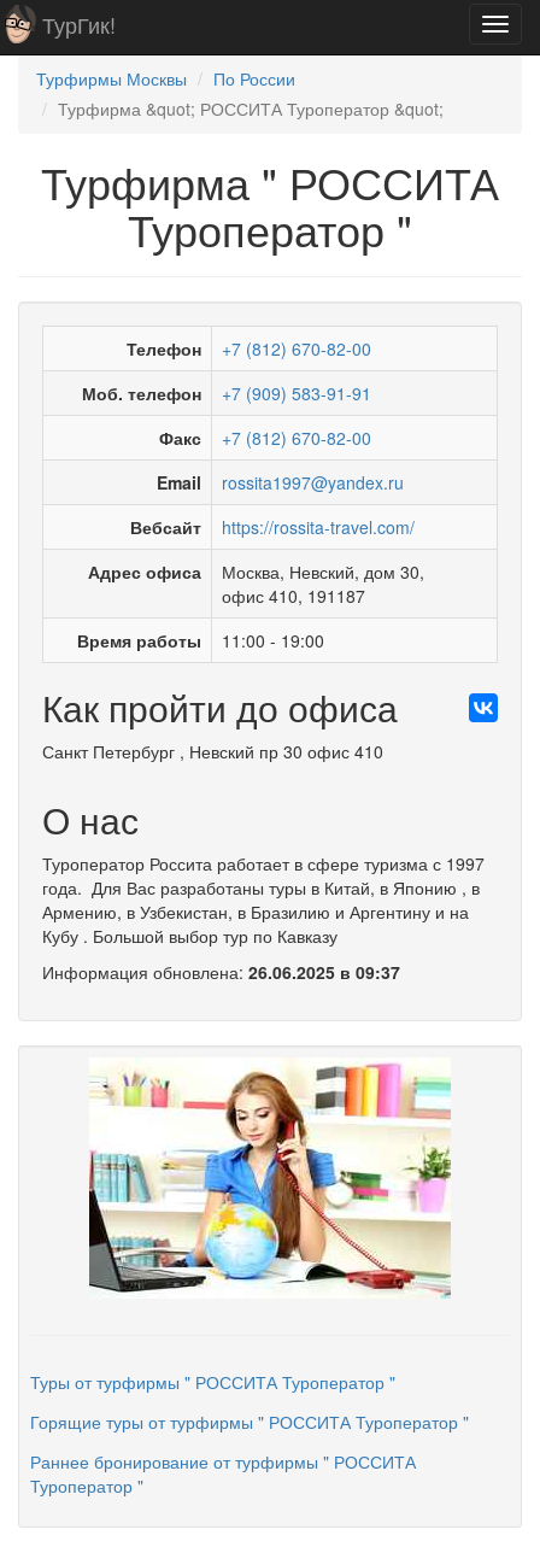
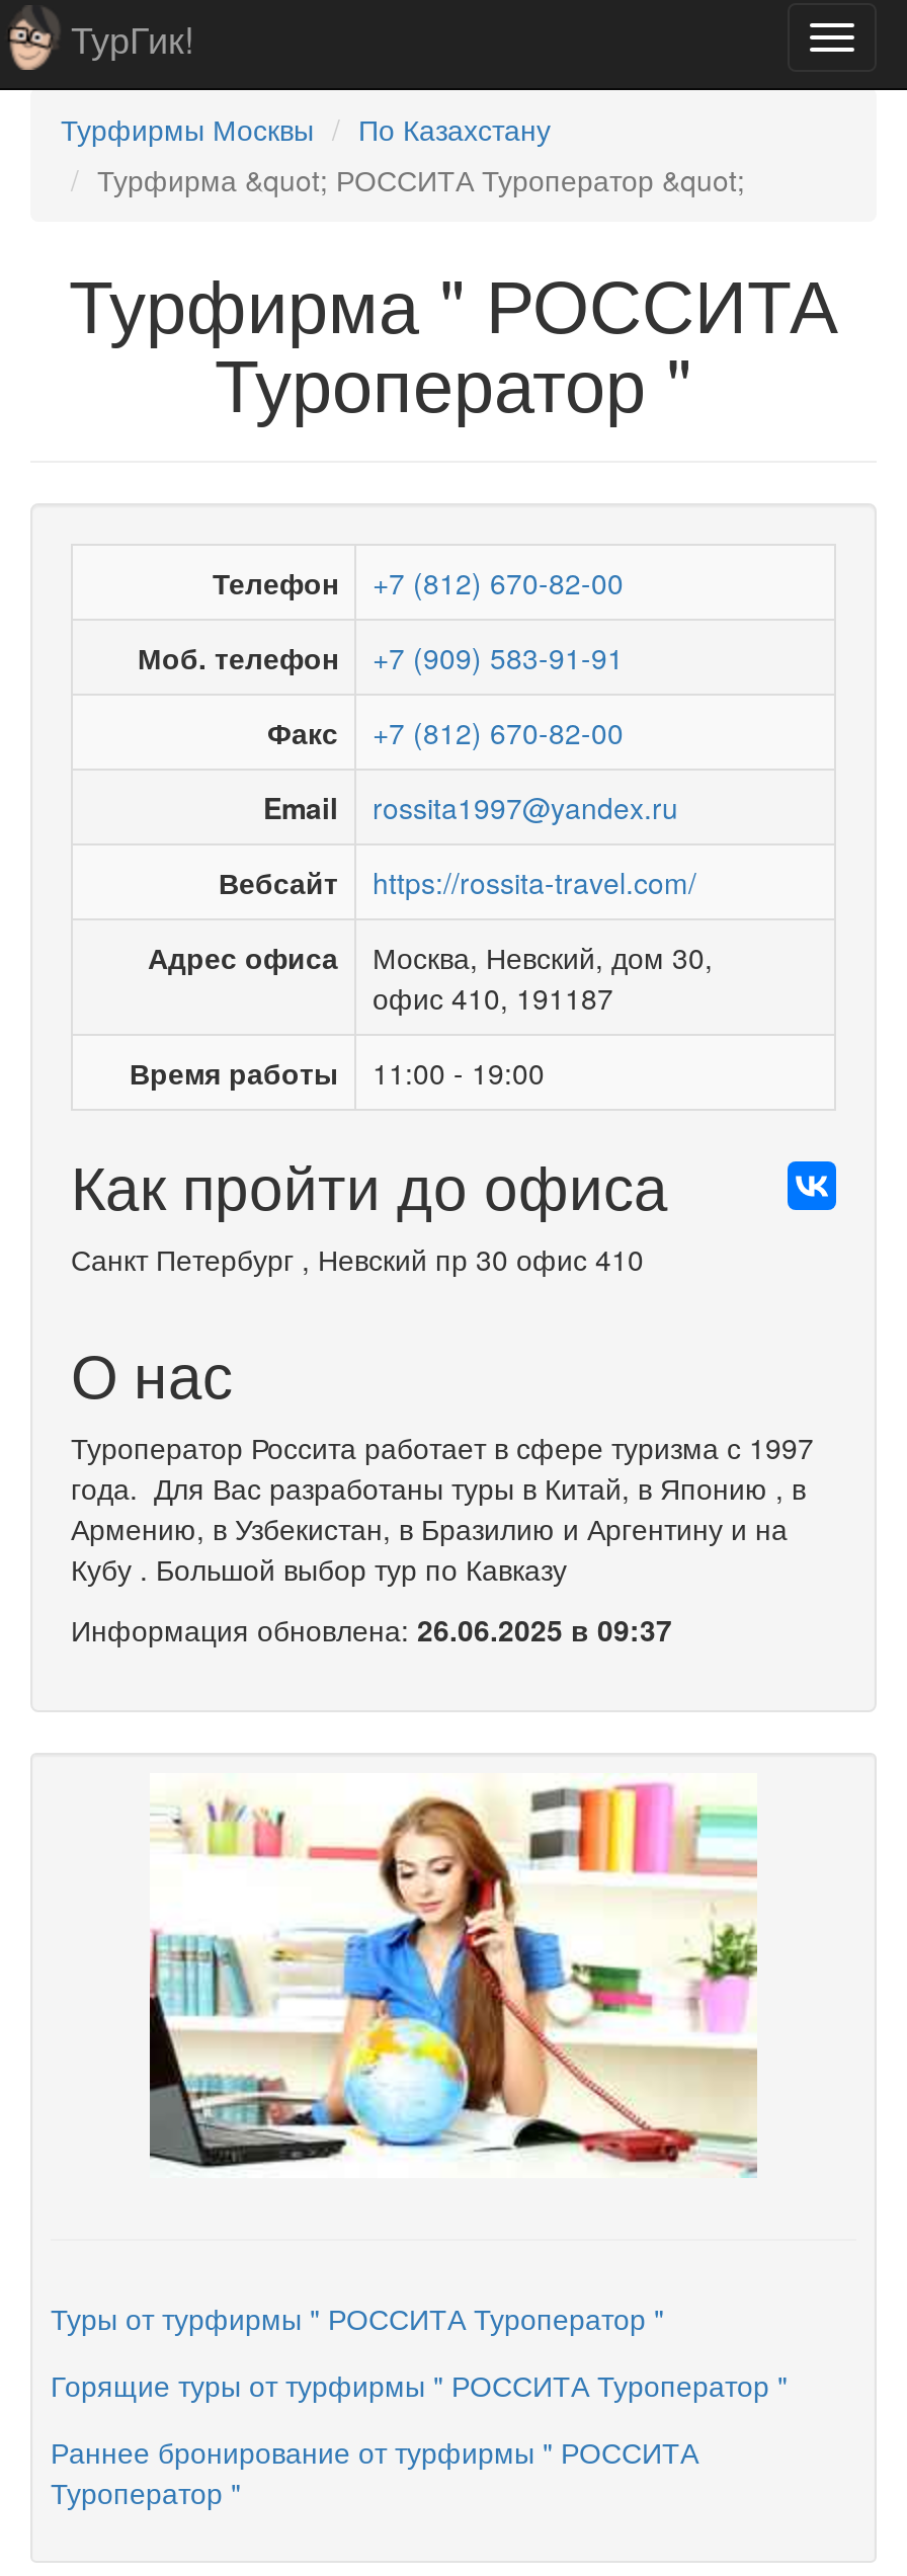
- По России
+ По Казахстану
